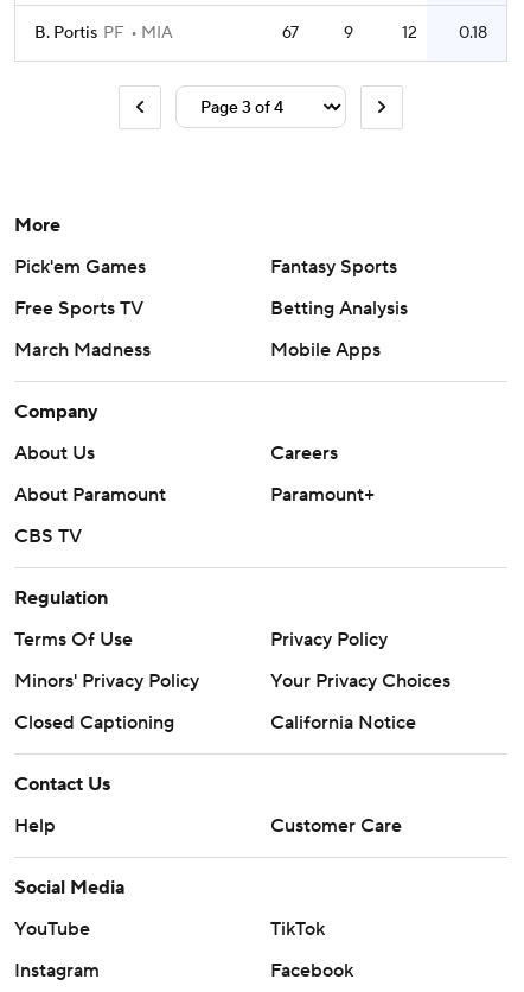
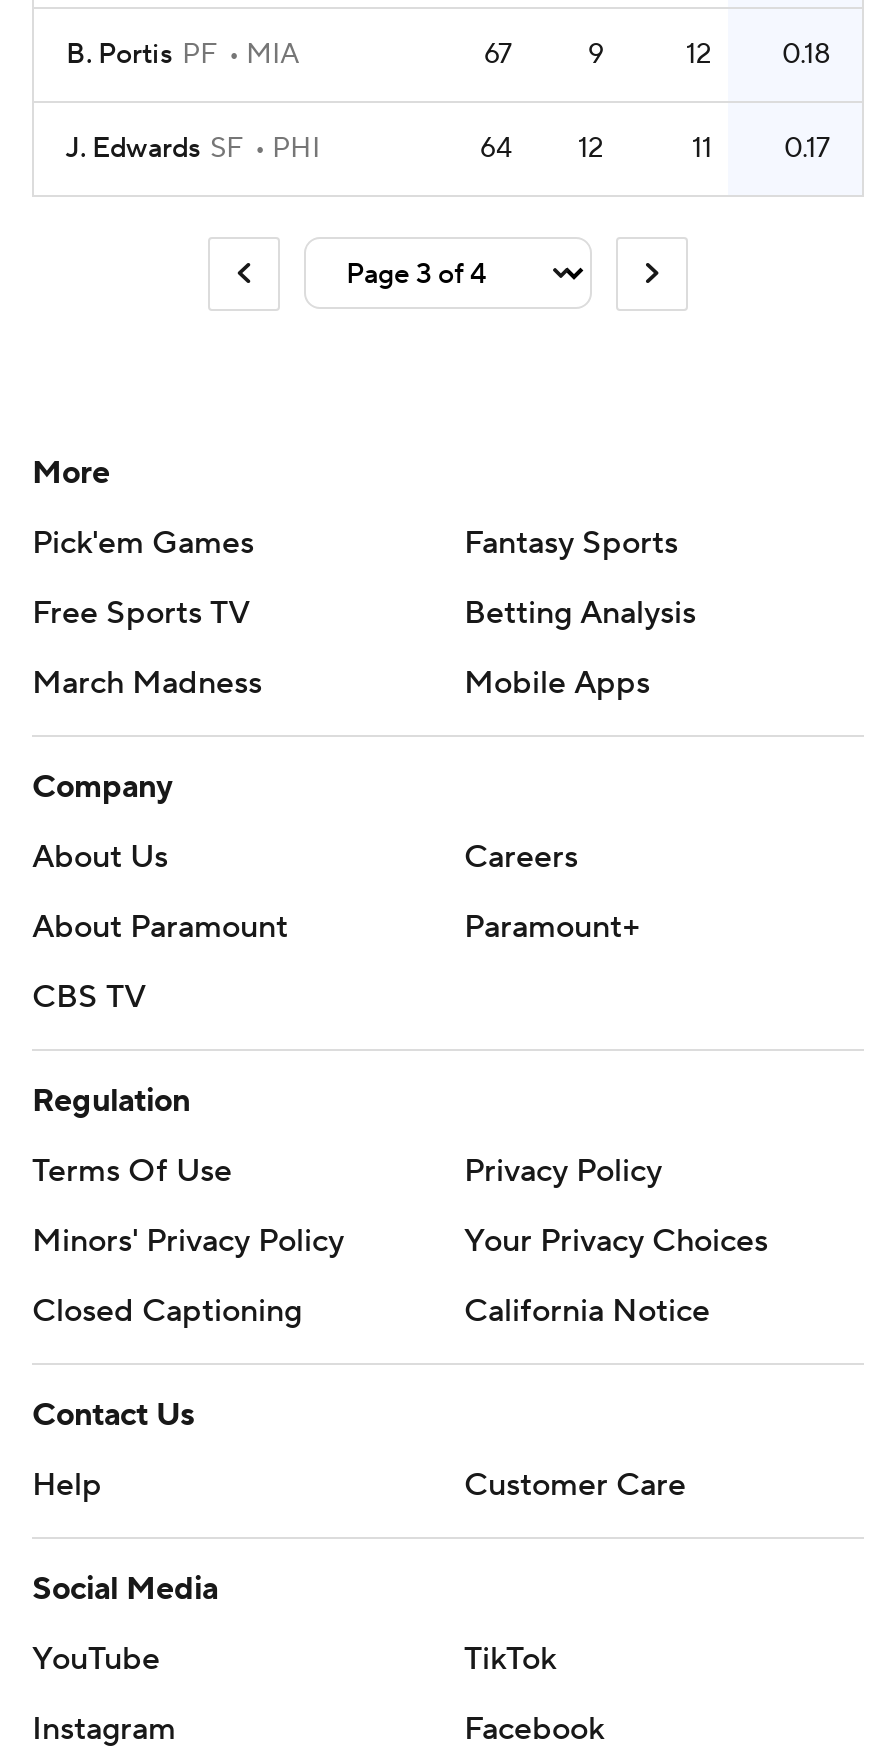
+ J. Edwards SF PHI
+ 64
+ 12
+ 11
+ 0.17
